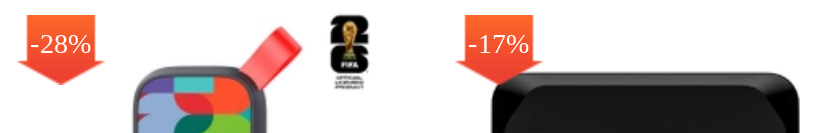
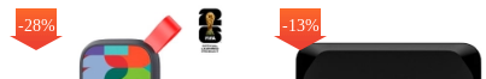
- -17%
+ -13%
